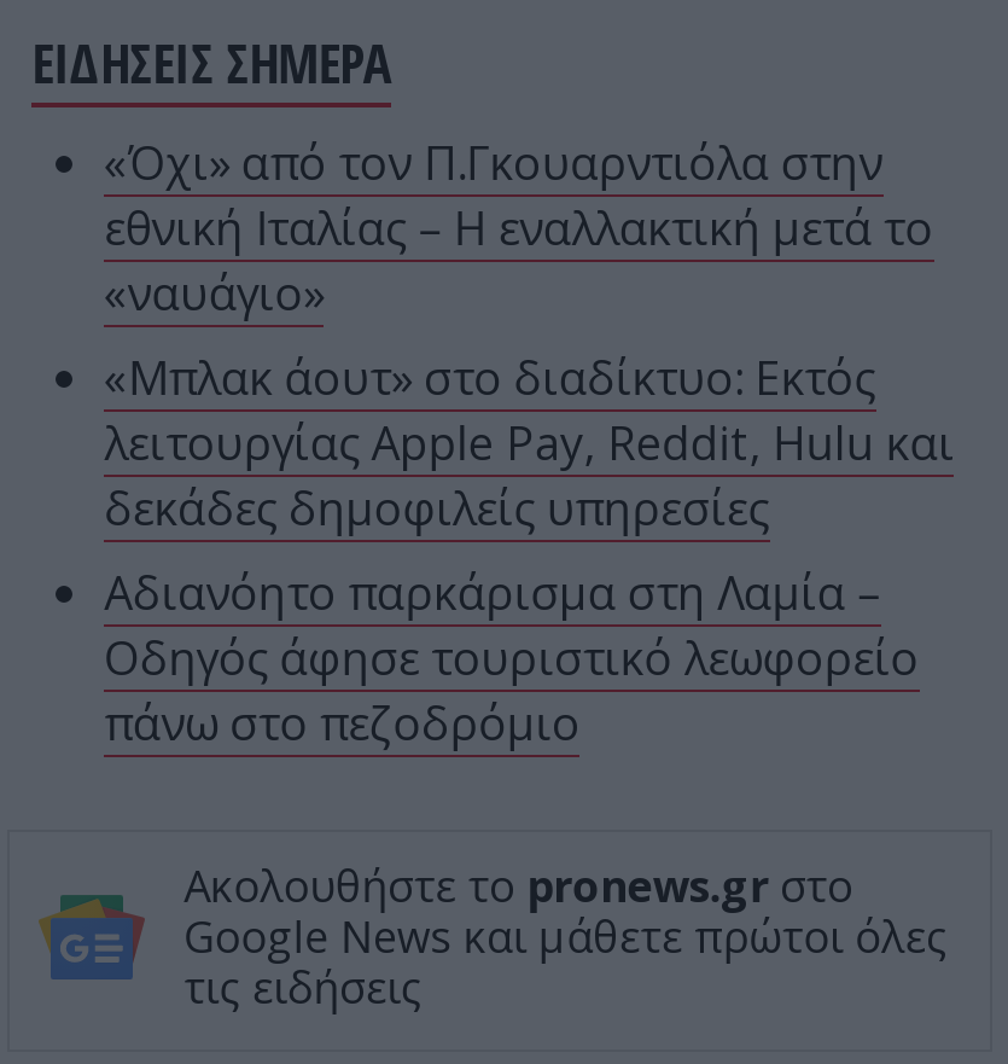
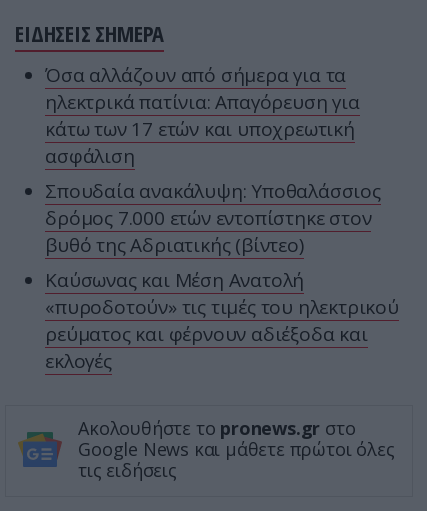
- «Όχι» από τον Π.Γκουαρντιόλα στην
- εθνική Ιταλίας – Η εναλλακτική μετά το
- «ναυάγιο»
- «Μπλακ άουτ» στο διαδίκτυο: Εκτός
- λειτουργίας Apple Pay, Reddit, Hulu και
- δεκάδες δημοφιλείς υπηρεσίες
- Αδιανόητο παρκάρισμα στη Λαμία –
- Οδηγός άφησε τουριστικό λεωφορείο
- πάνω στο πεζοδρόμιο
+ Όσα αλλάζουν από σήμερα για τα
+ ηλεκτρικά πατίνια: Απαγόρευση για
+ κάτω των 17 ετών και υποχρεωτική
+ ασφάλιση
+ Σπουδαία ανακάλυψη: Υποθαλάσσιος
+ δρόμος 7.000 ετών εντοπίστηκε στον
+ βυθό της Αδριατικής (βίντεο)
+ Καύσωνας και Μέση Ανατολή
+ «πυροδοτούν» τις τιμές του ηλεκτρικού
+ ρεύματος και φέρνουν αδιέξοδα και
+ εκλογές
